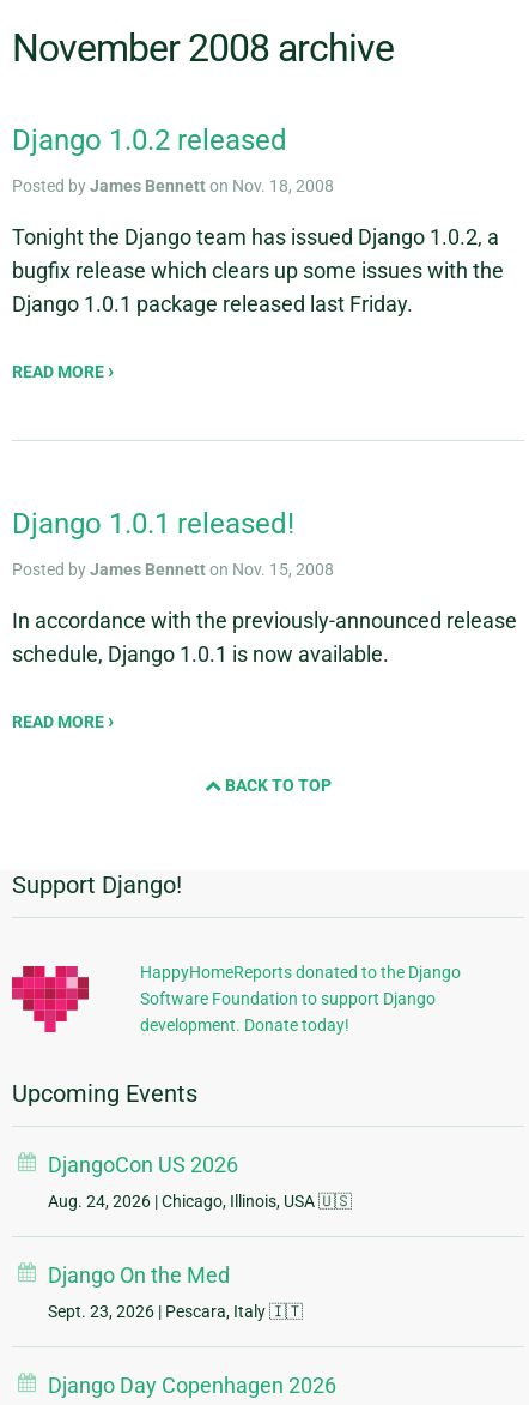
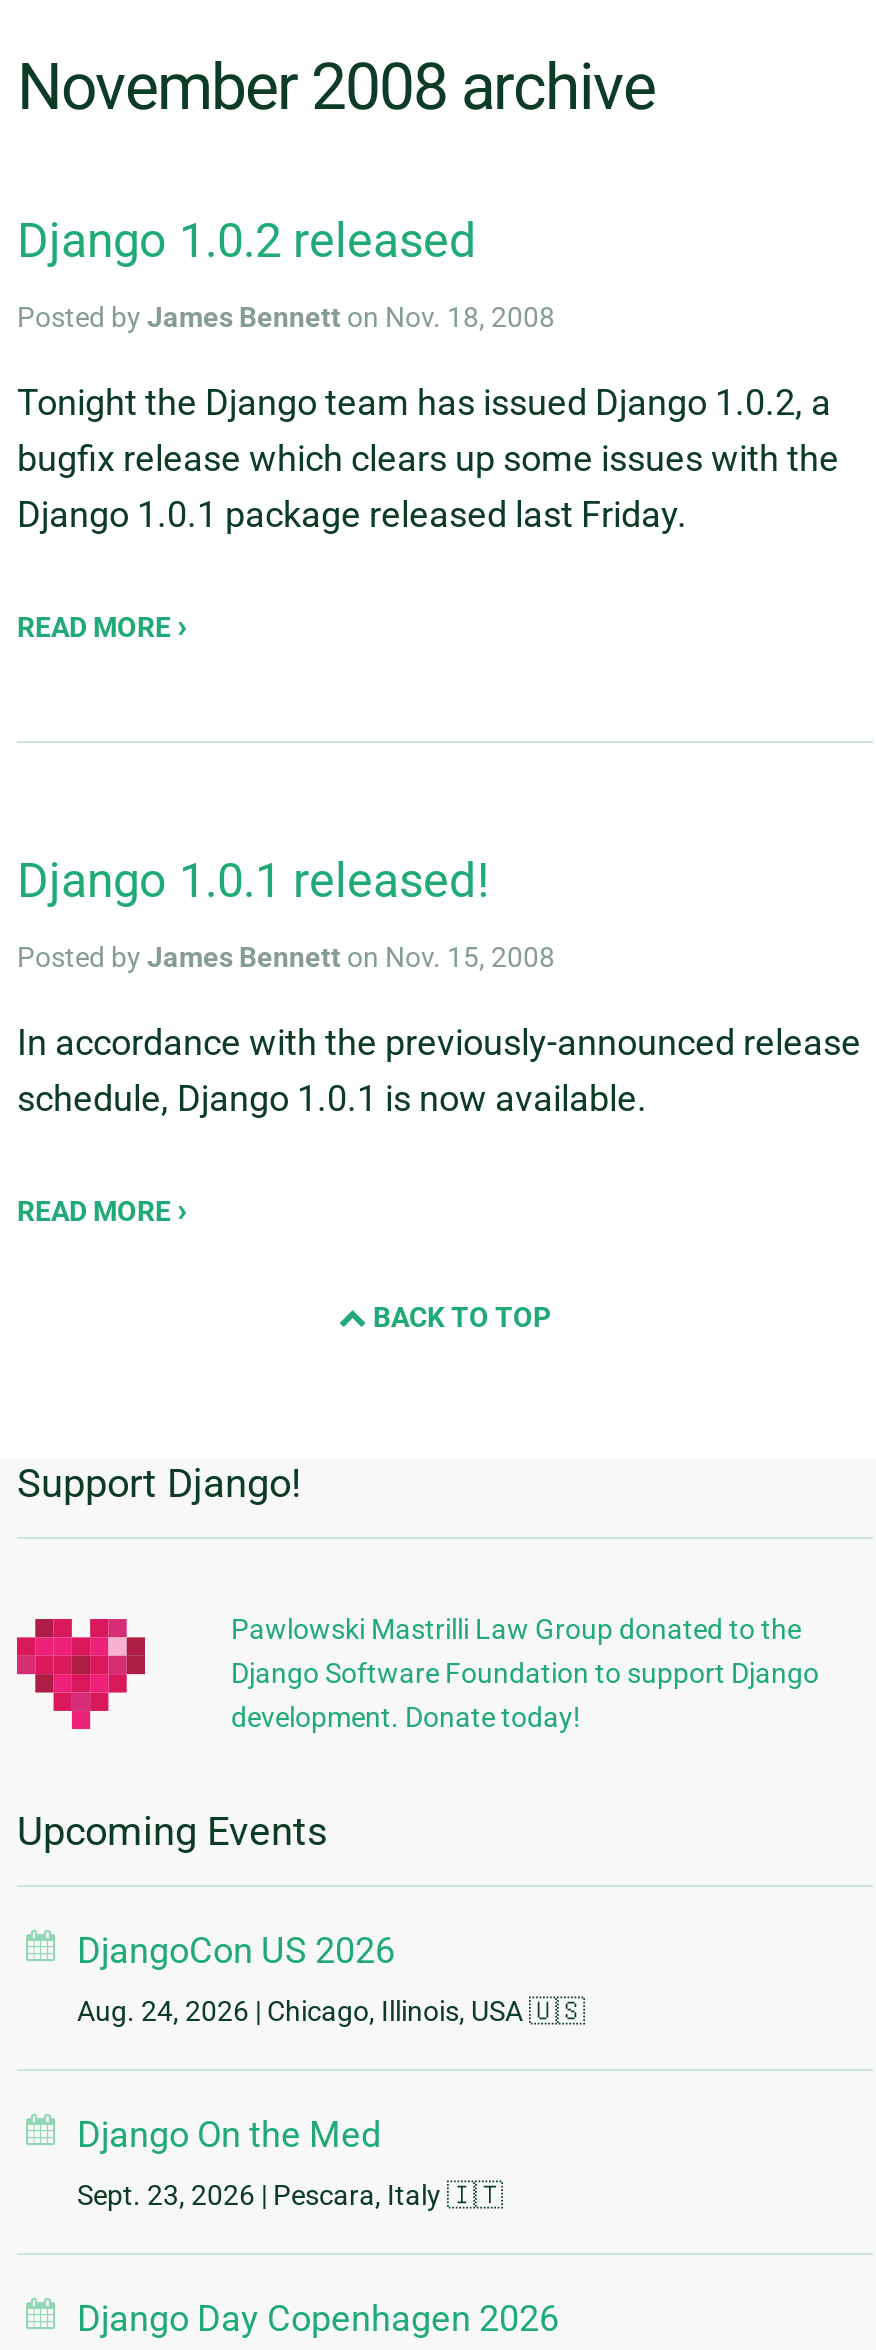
- HappyHomeReports donated to the Django
- Software Foundation to support Django
+ Pawlowski Mastrilli Law Group donated to the
+ Django Software Foundation to support Django
